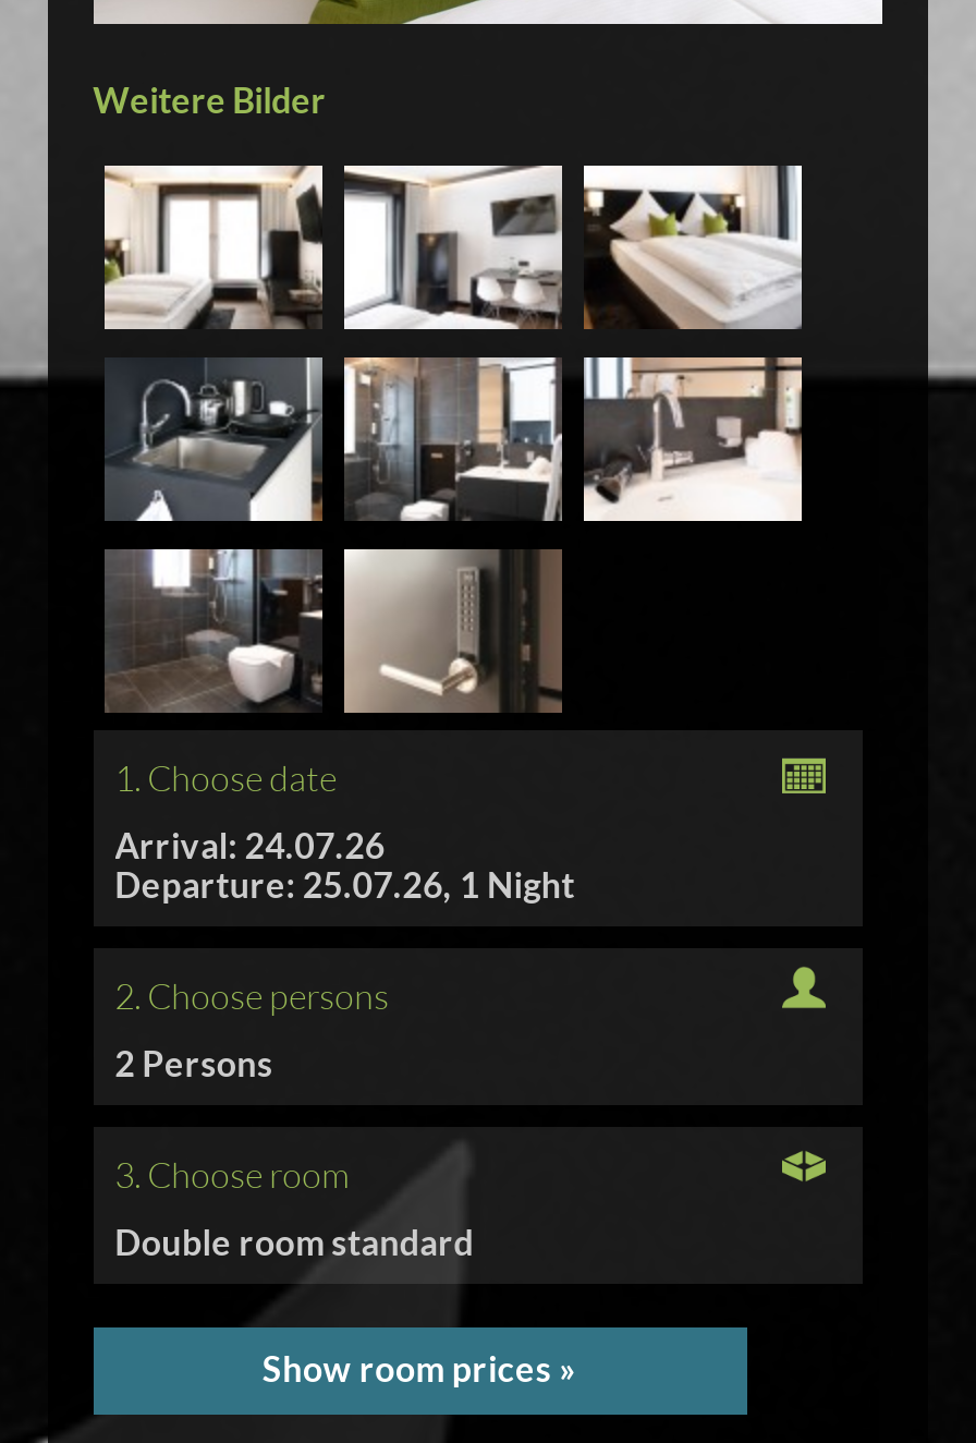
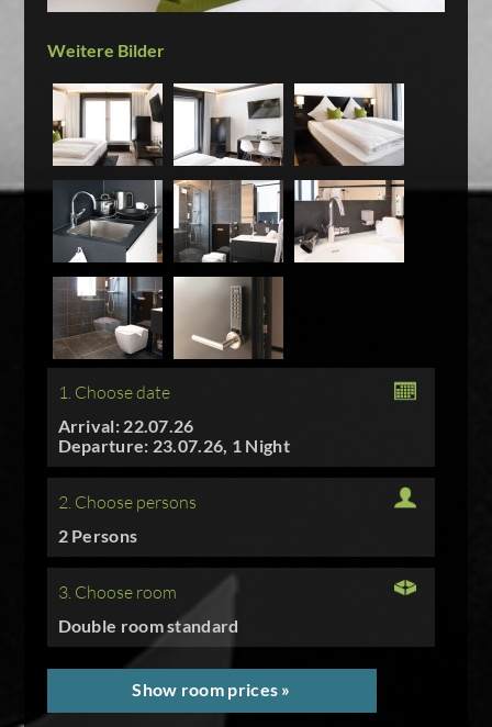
- Arrival: 24.07.26
+ Arrival: 22.07.26

- Departure: 25.07.26, 1 Night
+ Departure: 23.07.26, 1 Night
